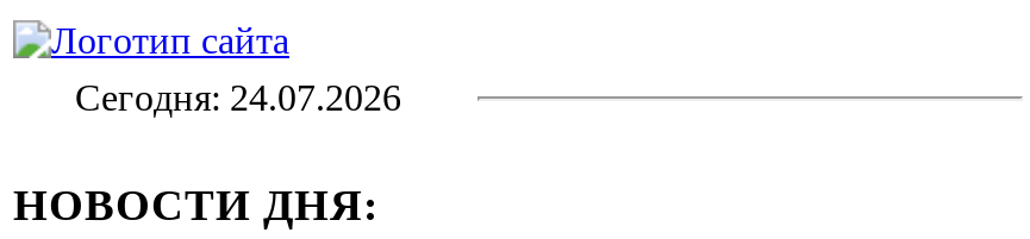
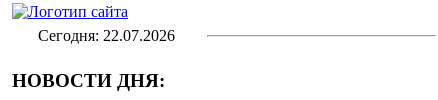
- Сегодня: 24.07.2026
+ Сегодня: 22.07.2026
